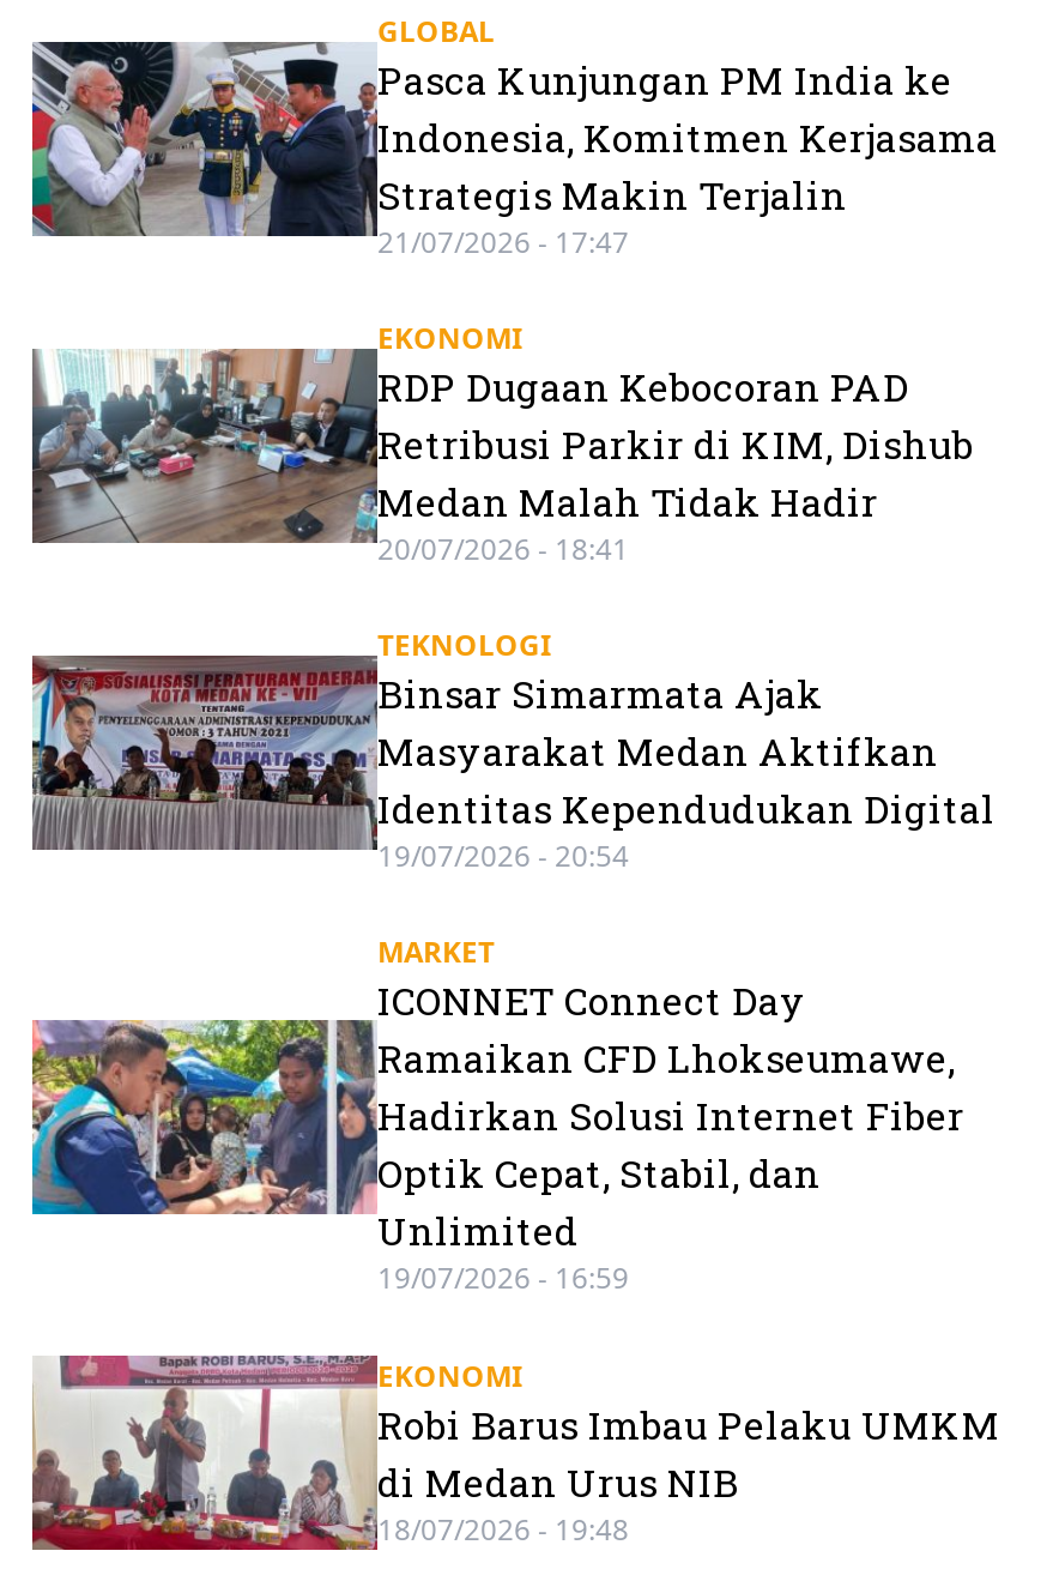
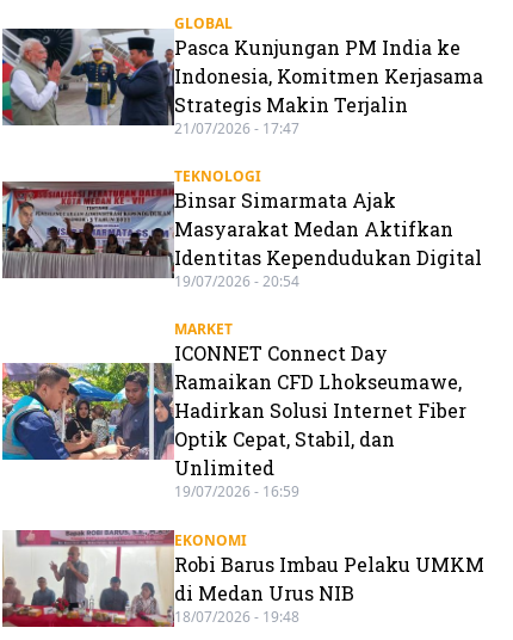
- [image]
- EKONOMI
- RDP Dugaan Kebocoran PAD
- Retribusi Parkir di KIM, Dishub
- Medan Malah Tidak Hadir
- 20/07/2026 - 18:41
